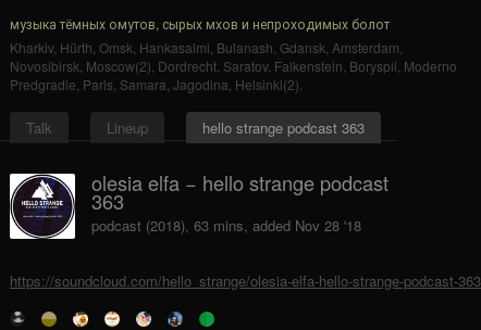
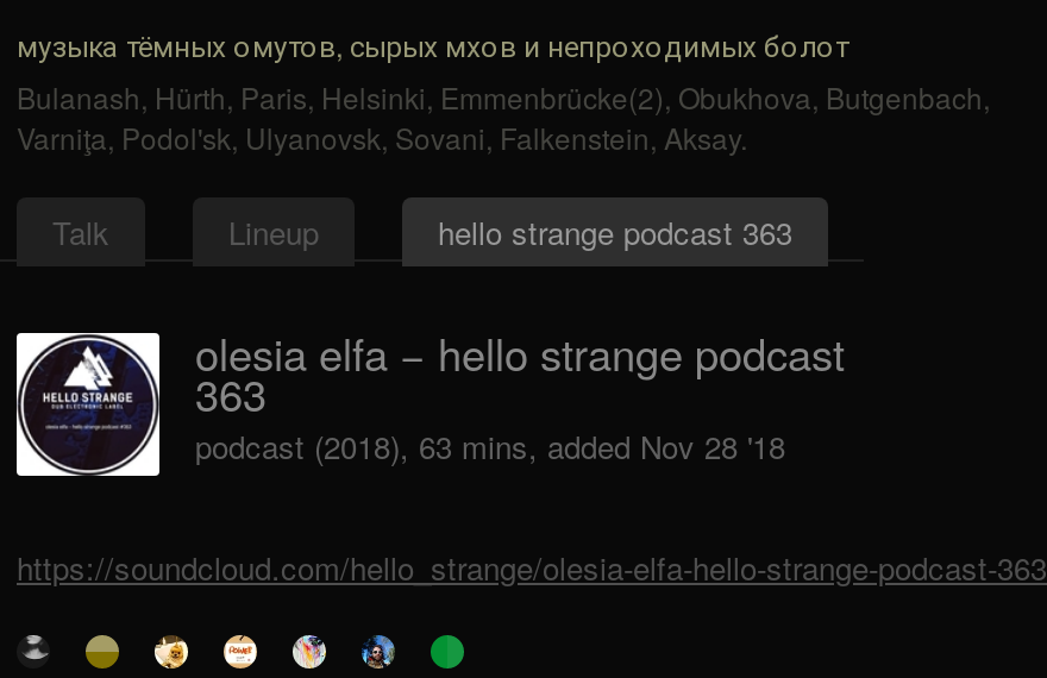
- Kharkiv, Hürth, Omsk, Hankasalmi, Bulanash, Gdansk, Amsterdam,
- Novosibirsk, Moscow(2), Dordrecht, Saratov, Falkenstein, Boryspil, Moderno
- Predgradie, Paris, Samara, Jagodina, Helsinki(2).
+ Bulanash, Hürth, Paris, Helsinki, Emmenbrücke(2), Obukhova, Butgenbach,
+ Varniţa, Podol'sk, Ulyanovsk, Sovani, Falkenstein, Aksay.
